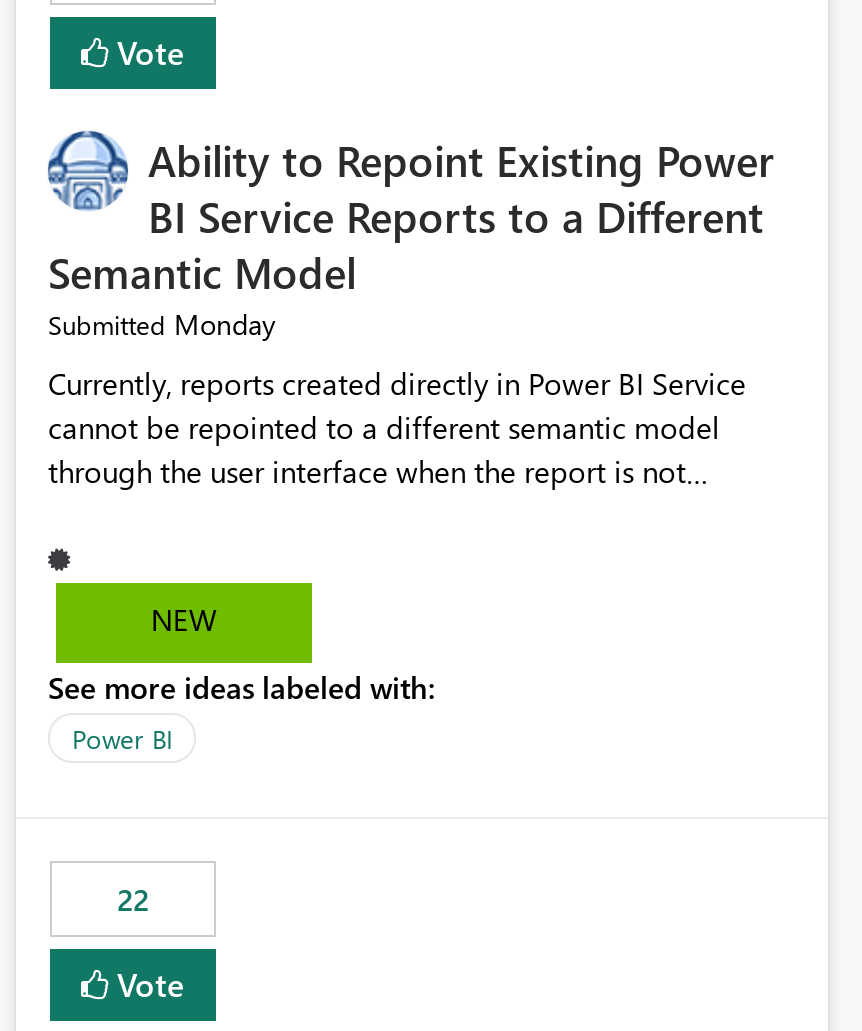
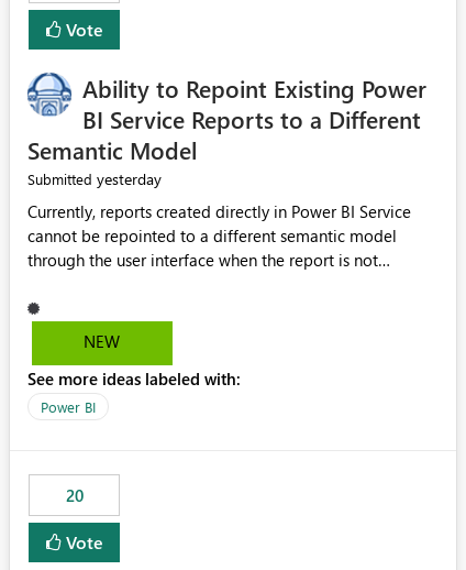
- Submitted Monday
+ Submitted yesterday

- 22
+ 20
